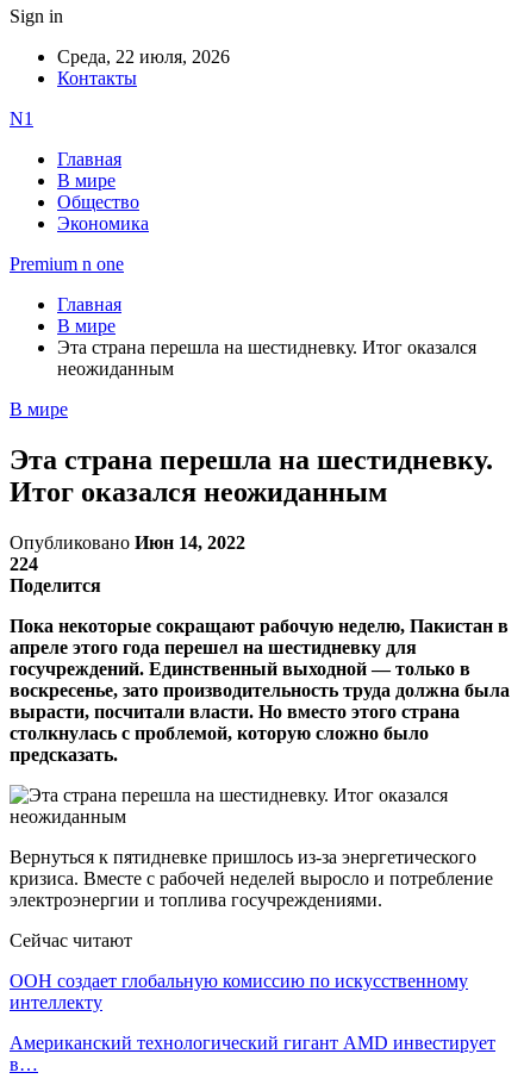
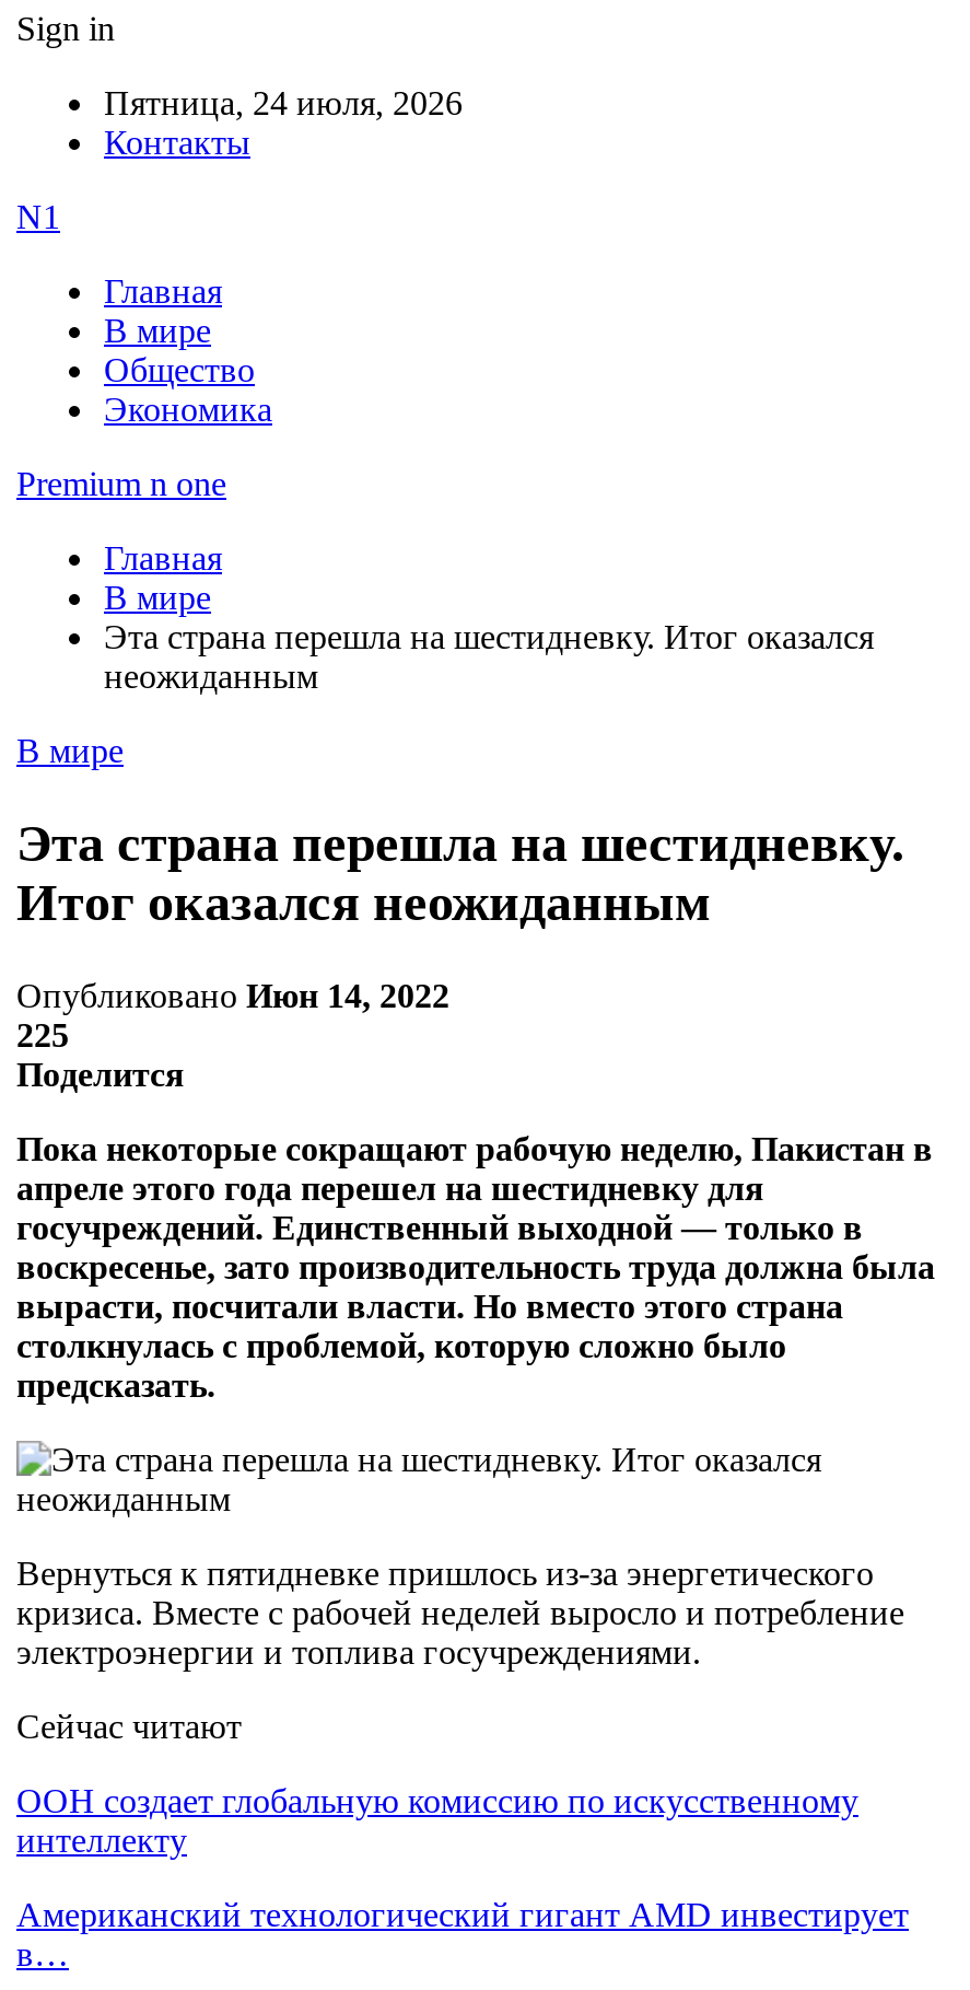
- Среда, 22 июля, 2026
+ Пятница, 24 июля, 2026

- 224
+ 225
